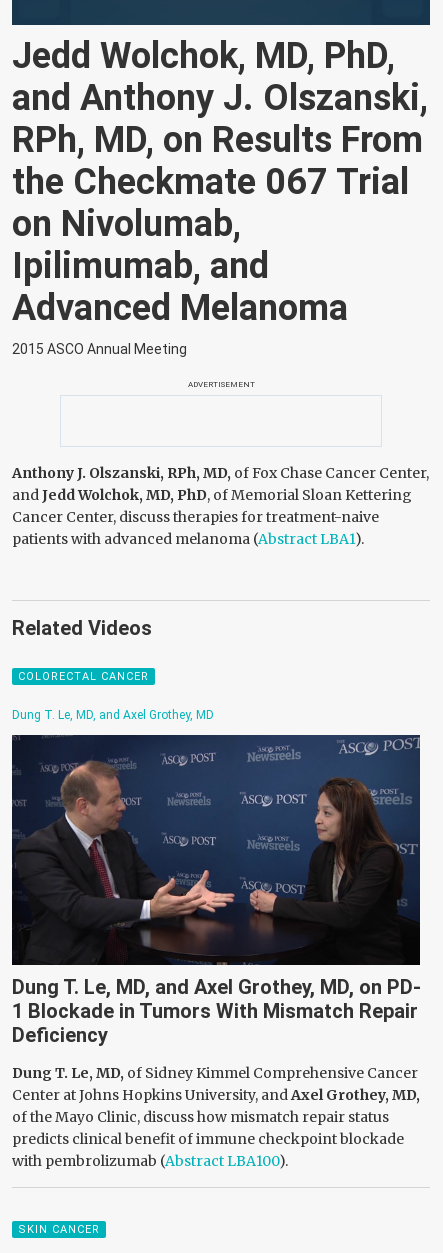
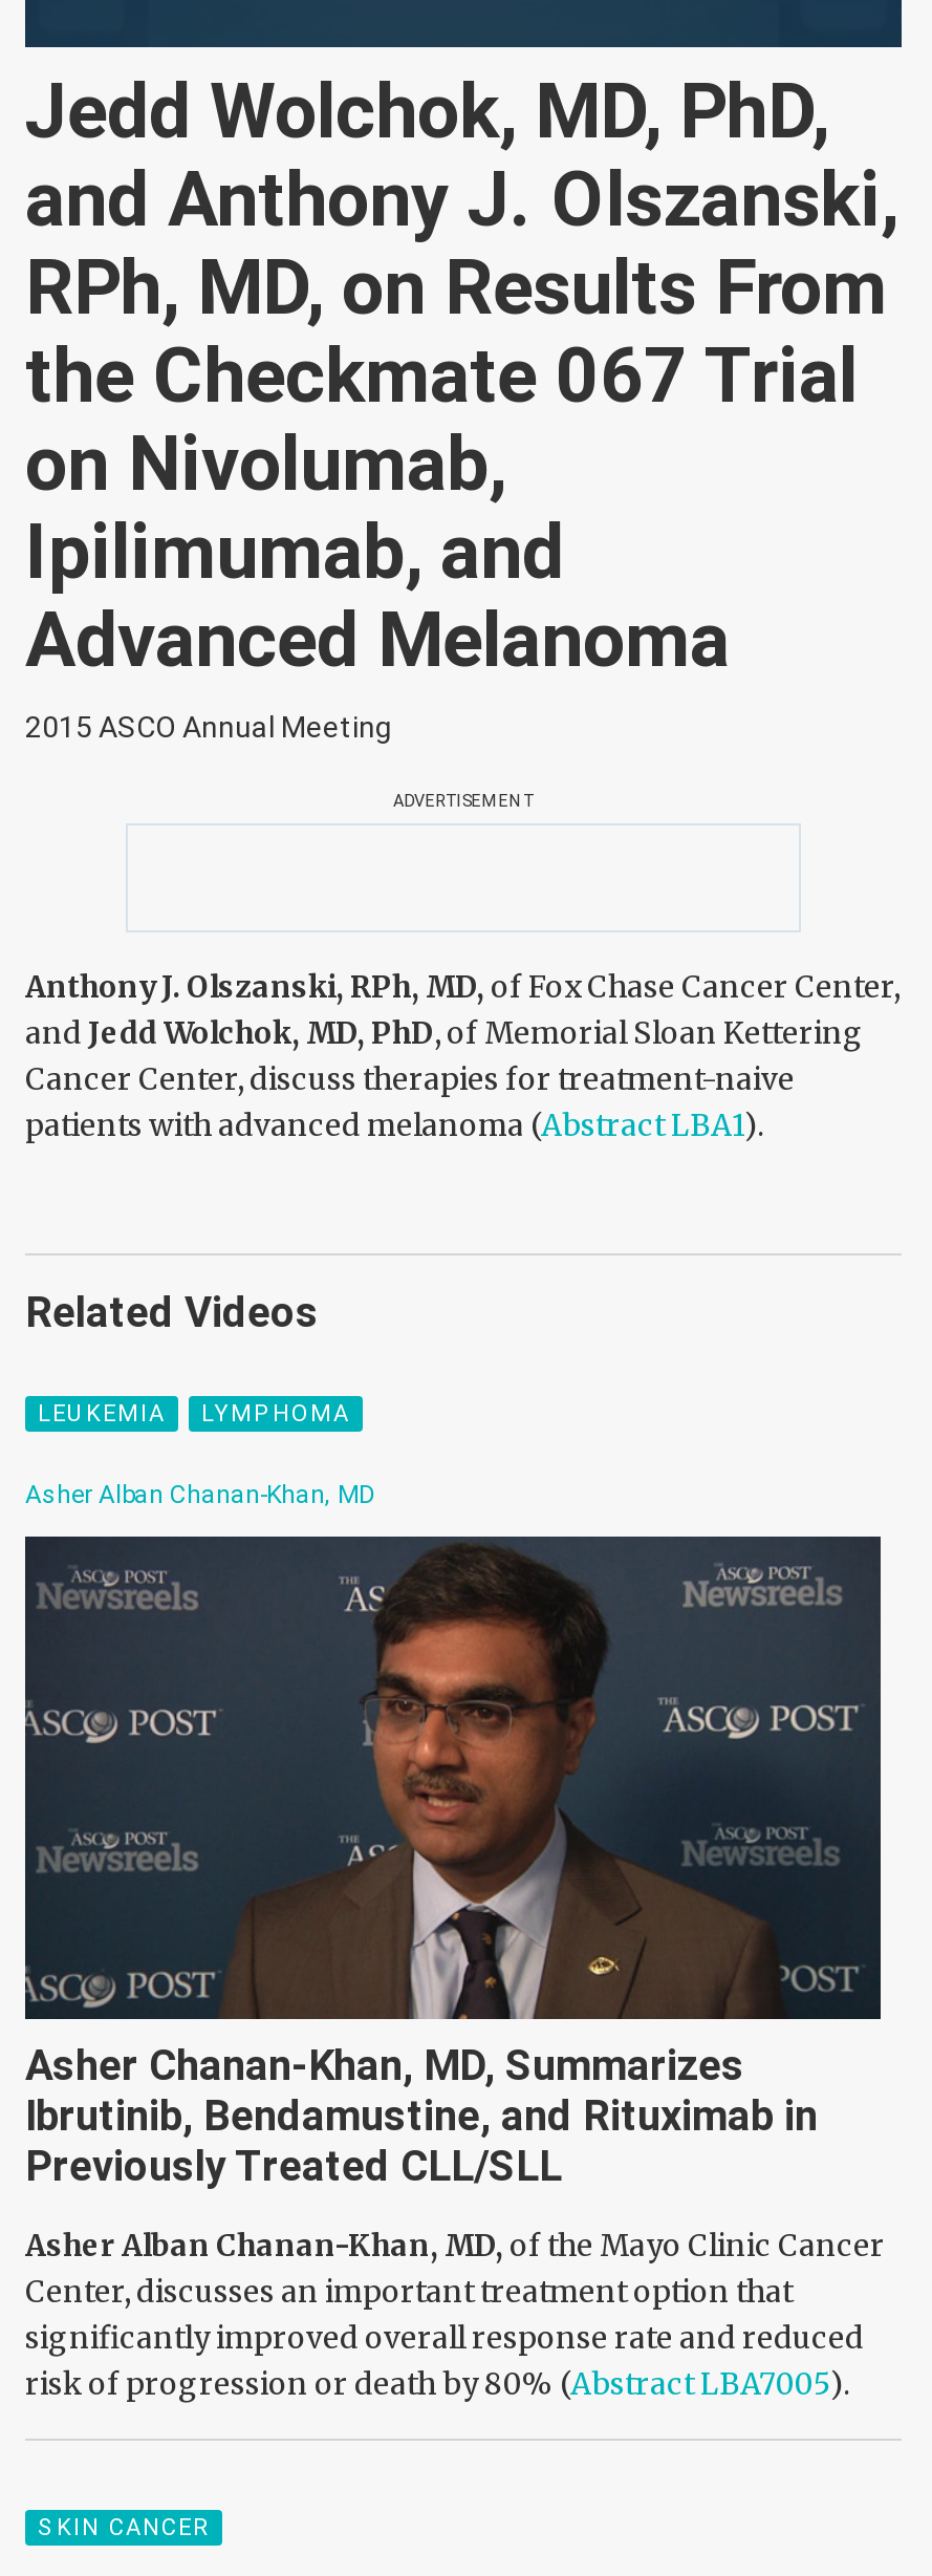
- COLORECTAL CANCER
+ LEUKEMIA
+ LYMPHOMA

- Dung T. Le, MD, and Axel Grothey, MD
+ Asher Alban Chanan-Khan, MD

- [image]
- Dung T. Le, MD, and Axel Grothey, MD, on PD-
- 1 Blockade in Tumors With Mismatch Repair
- Deficiency
+ [image]
+ Asher Chanan-Khan, MD, Summarizes
+ Ibrutinib, Bendamustine, and Rituximab in
+ Previously Treated CLL/SLL

- Dung T. Le, MD, of Sidney Kimmel Comprehensive Cancer
- Center at Johns Hopkins University, and Axel Grothey, MD,
- of the Mayo Clinic, discuss how mismatch repair status
- predicts clinical benefit of immune checkpoint blockade
- with pembrolizumab (Abstract LBA100).
+ Asher Alban Chanan-Khan, MD, of the Mayo Clinic Cancer
+ Center, discusses an important treatment option that
+ significantly improved overall response rate and reduced
+ risk of progression or death by 80% (Abstract LBA7005).
